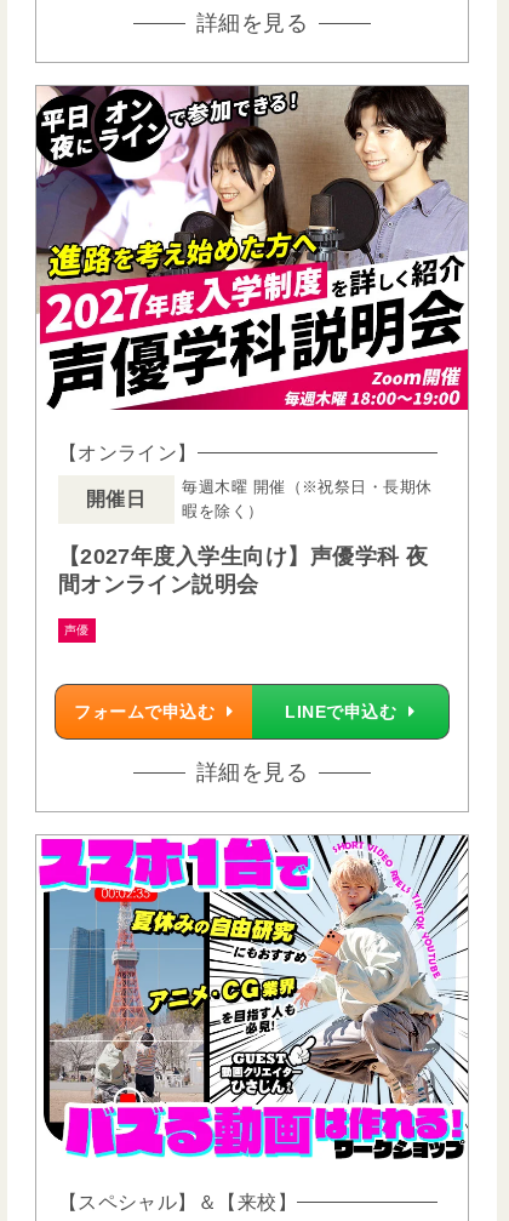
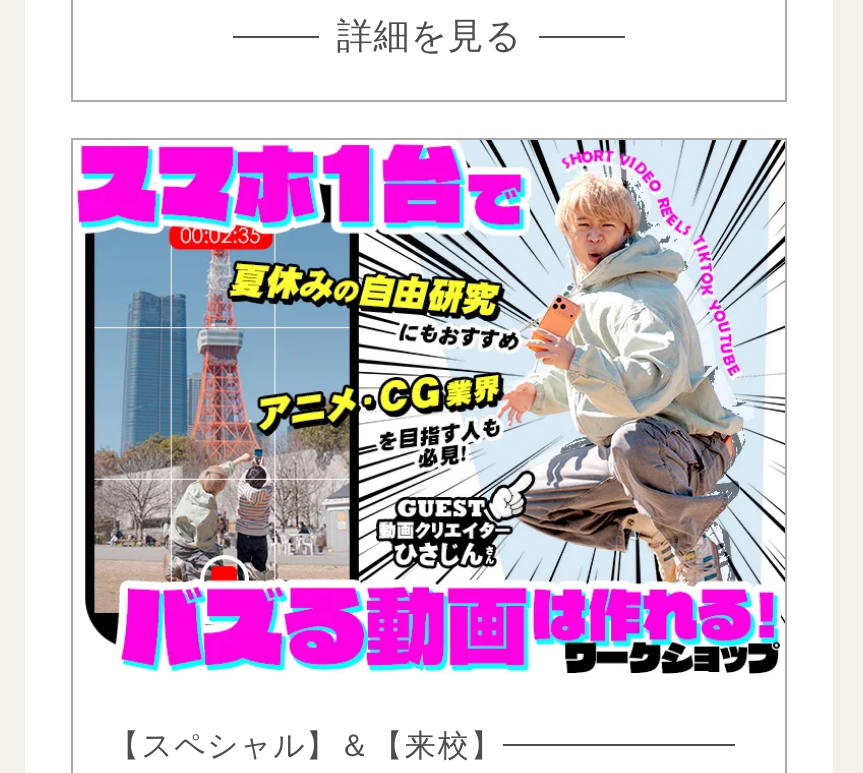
- [image]
- 【オンライン】
- 開催日

- 毎週木曜 開催（※祝祭日・長期休
- 暇を除く）
- 【2027年度入学生向け】声優学科 夜
- 間オンライン説明会
- 声優

- フォームで申込む
- LINEで申込む
- 詳細を見る
